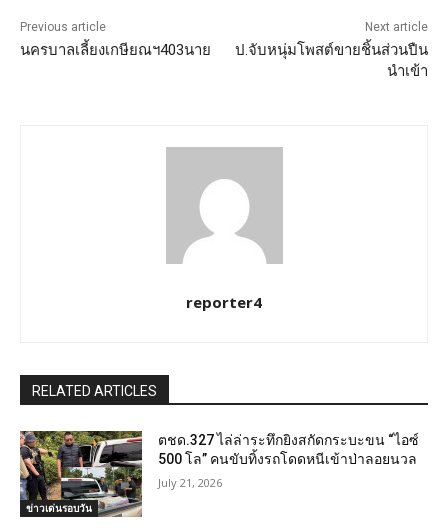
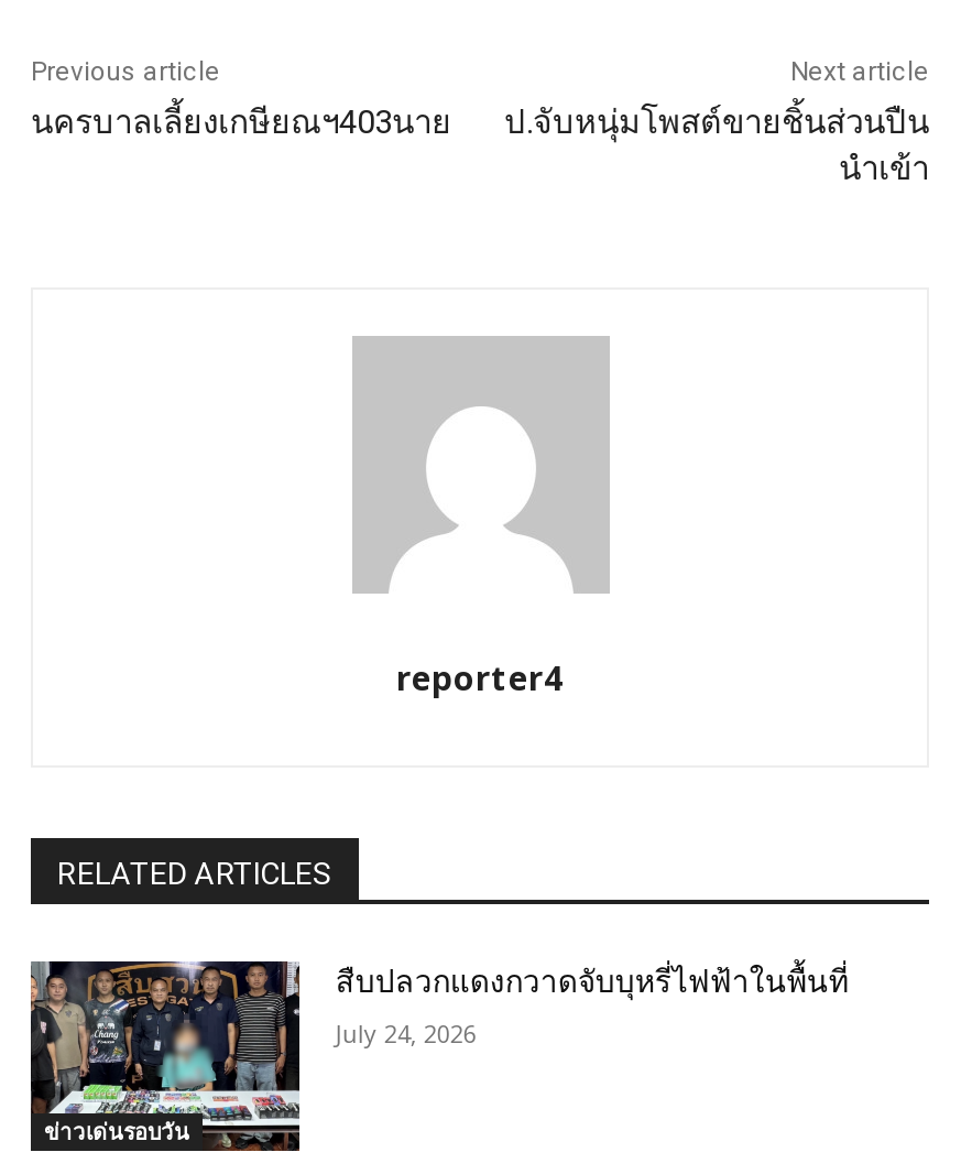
- [image]
- ตชด.327 ไล่ล่าระทึกยิงสกัดกระบะขน “ไอซ์
- 500 โล” คนขับทิ้งรถโดดหนีเข้าป่าลอยนวล
+ [image]
+ สืบปลวกแดงกวาดจับบุหรี่ไฟฟ้าในพื้นที่

- July 21, 2026
+ July 24, 2026
